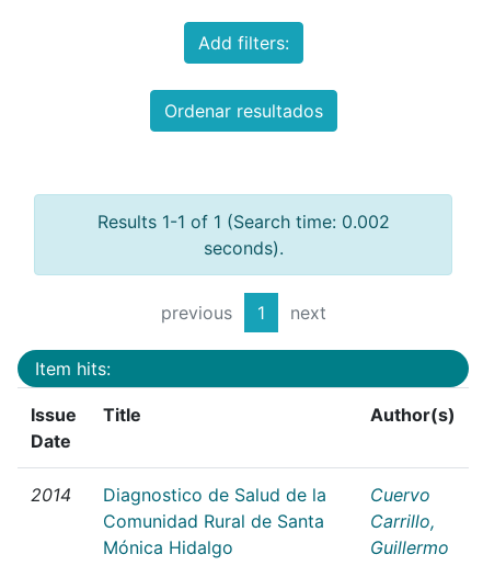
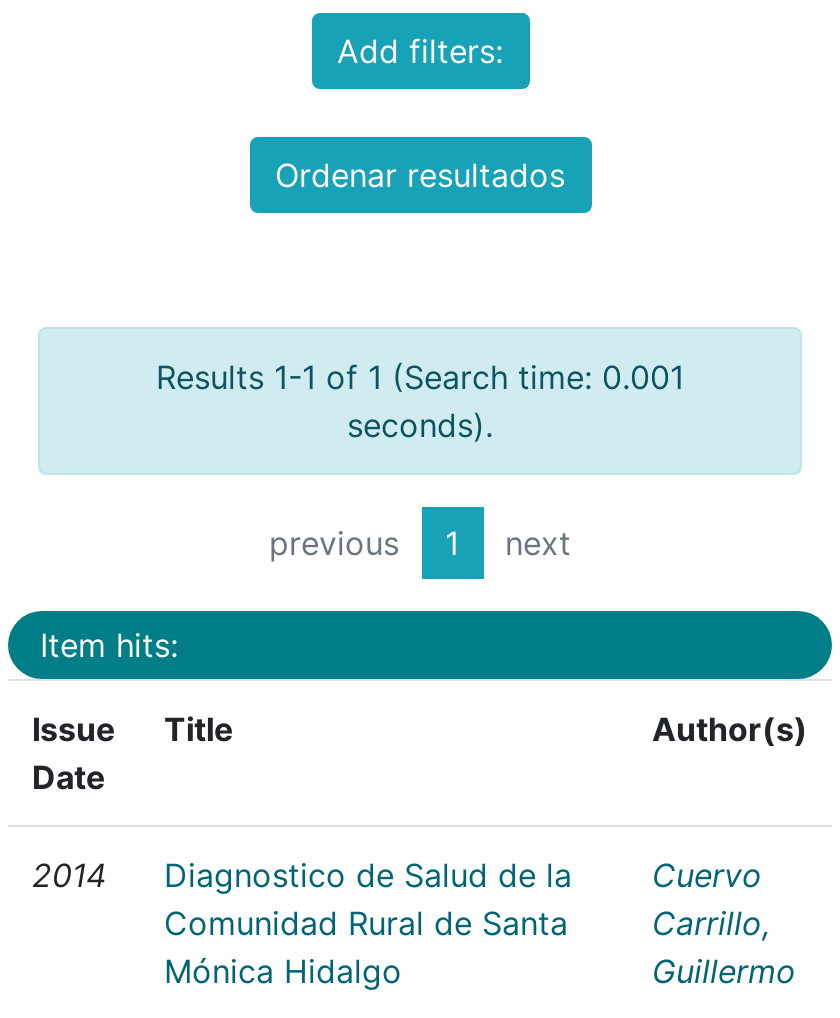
- Results 1-1 of 1 (Search time: 0.002
+ Results 1-1 of 1 (Search time: 0.001
